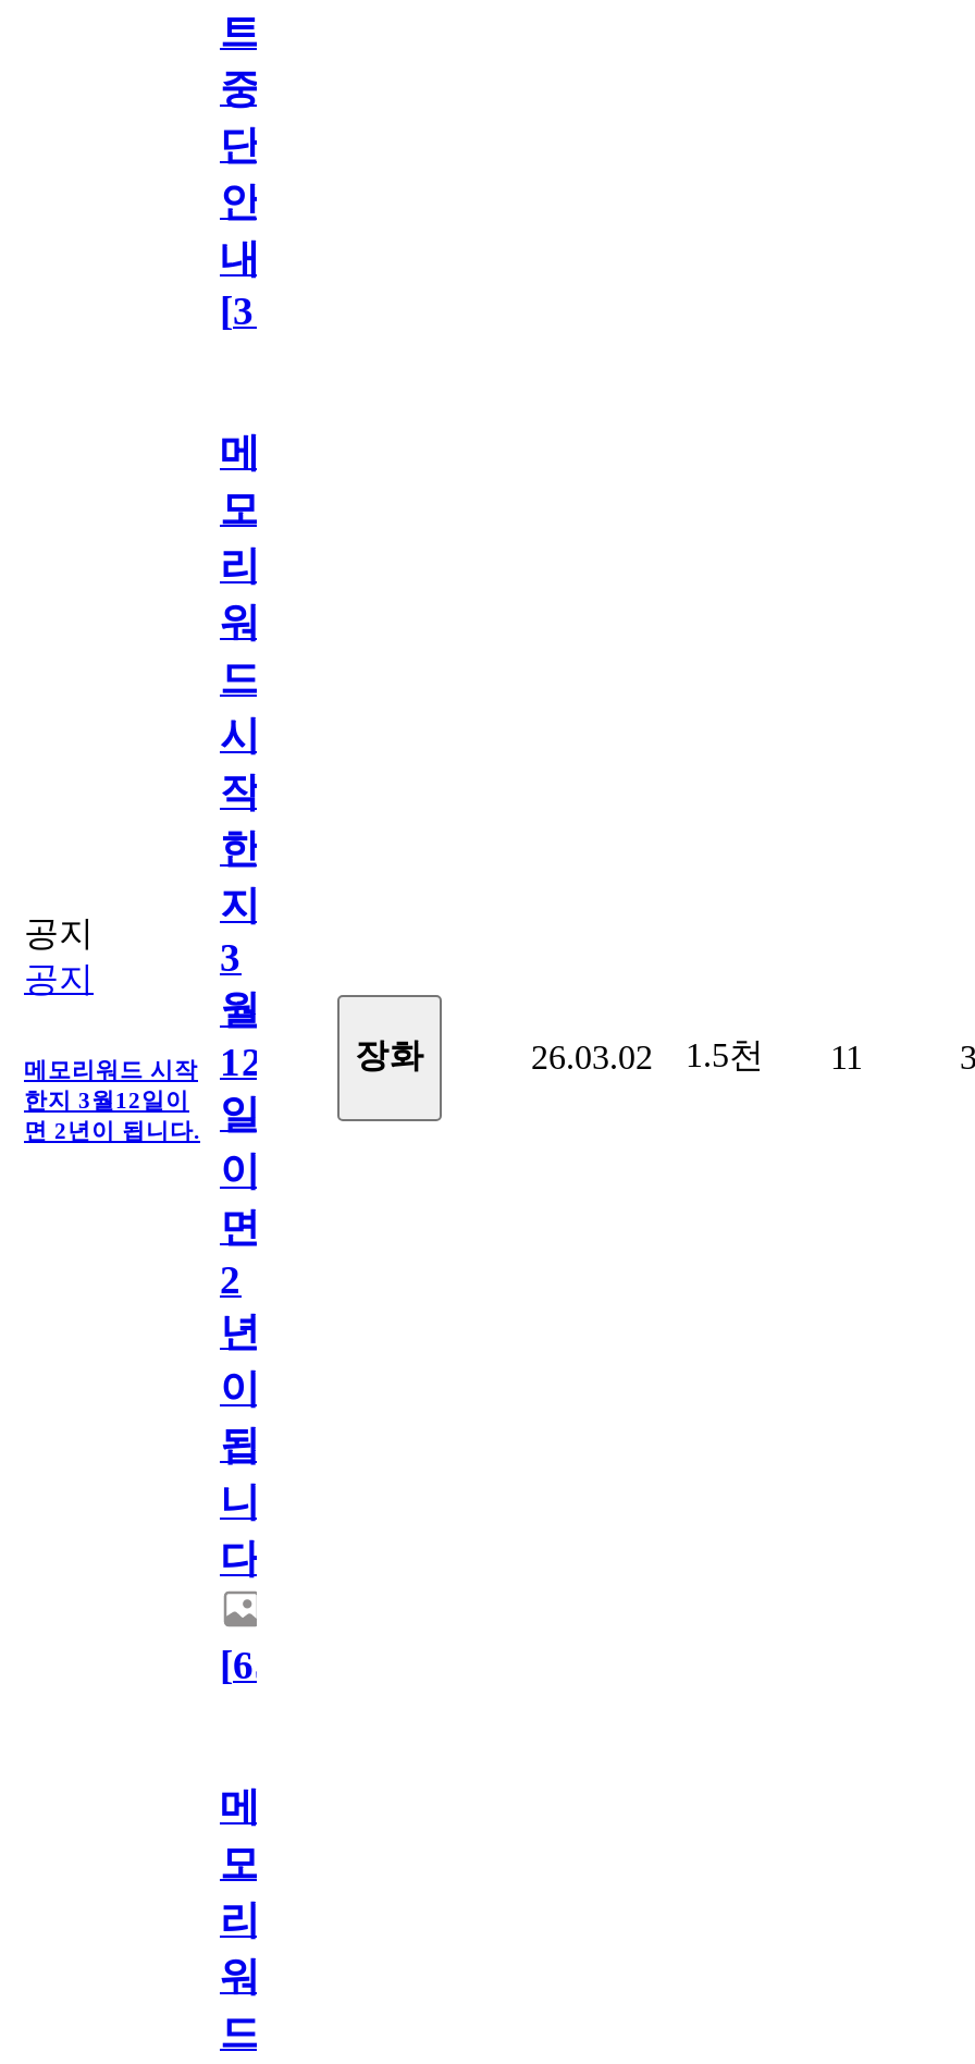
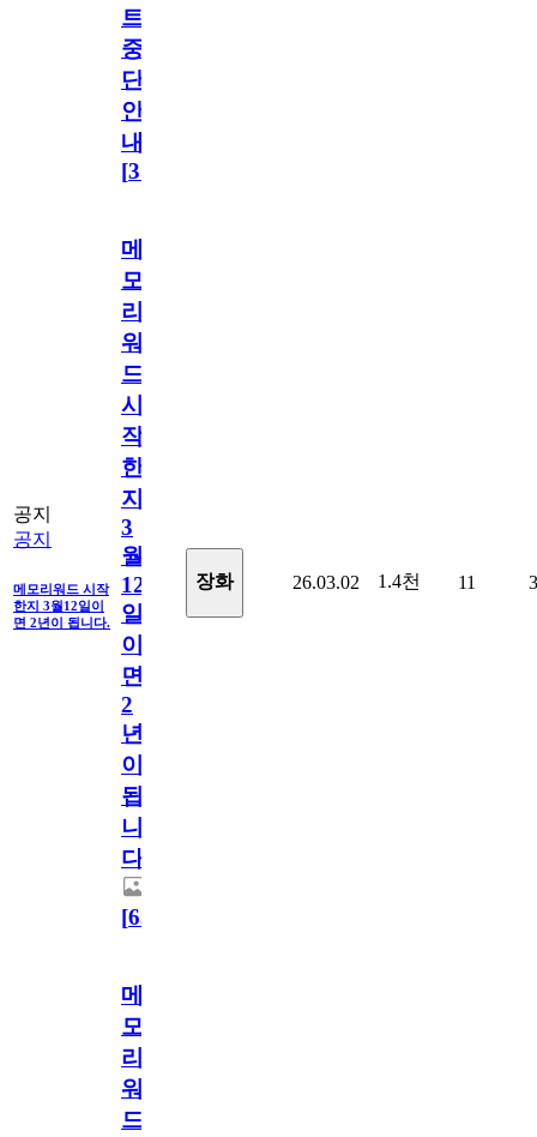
- 26.03.02 1.5천 11
+ 26.03.02 1.4천 11
